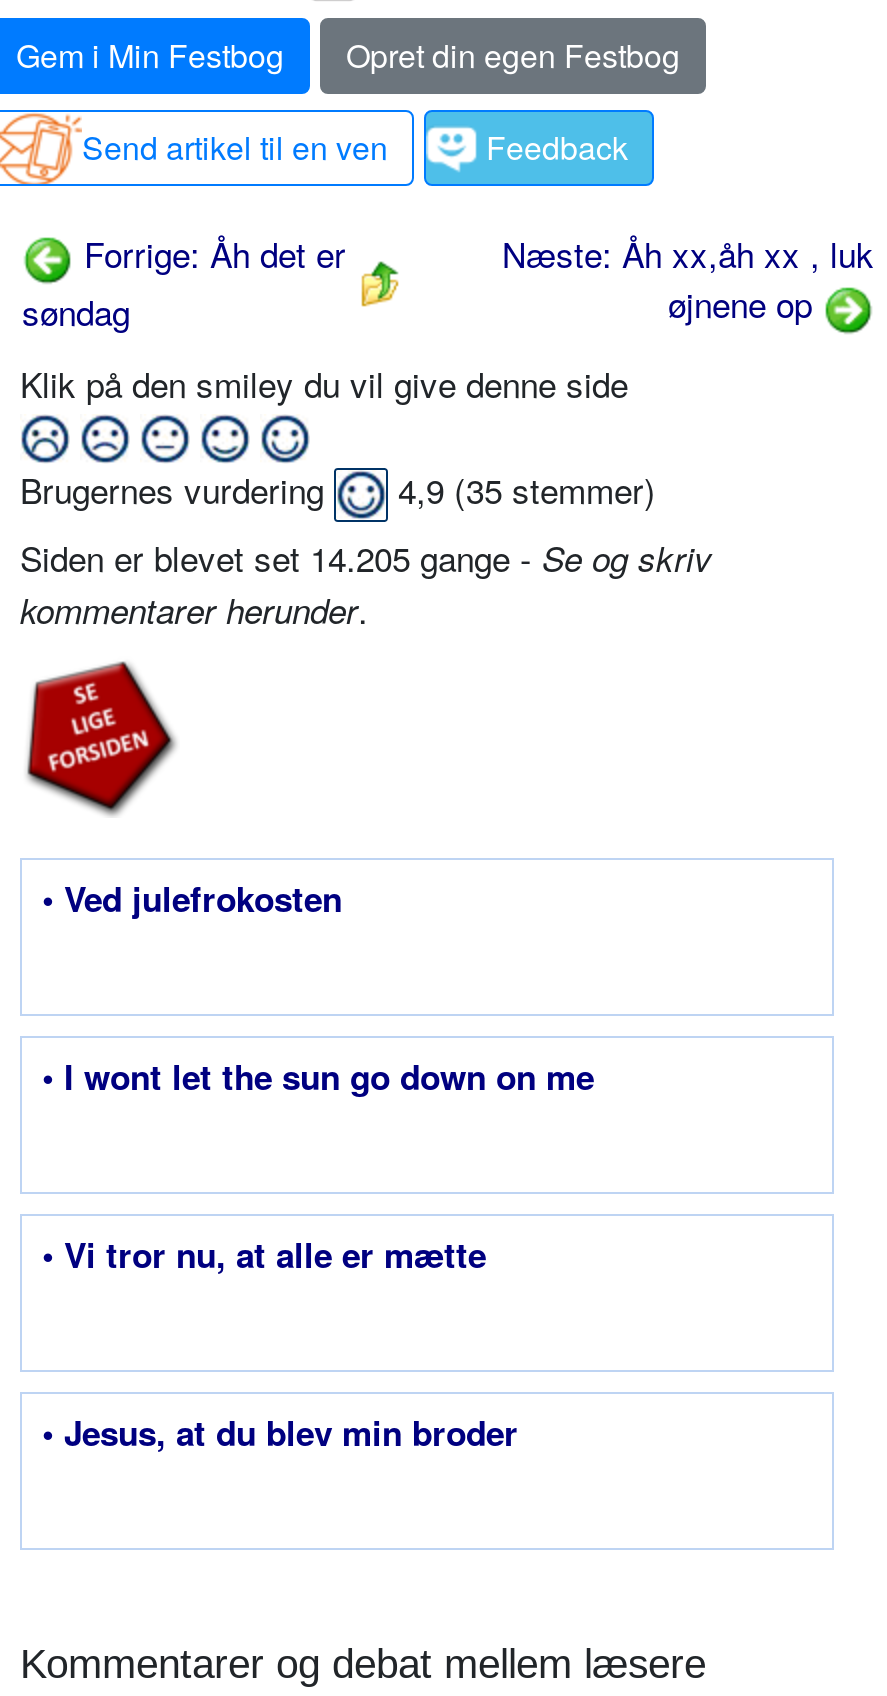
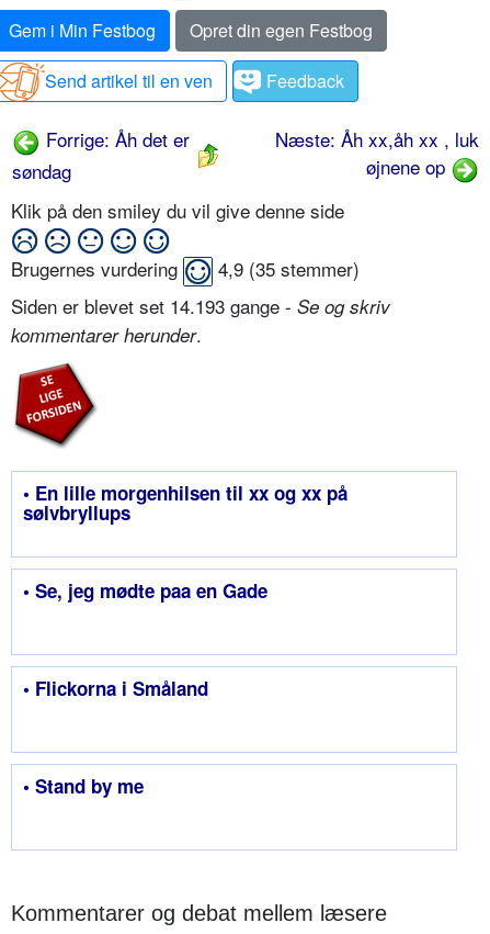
- Siden er blevet set 14.205 gange - Se og skriv
+ Siden er blevet set 14.193 gange - Se og skriv

- • Ved julefrokosten
+ • En lille morgenhilsen til xx og xx på
+ sølvbryllups

- • I wont let the sun go down on me
+ • Se, jeg mødte paa en Gade

- • Vi tror nu, at alle er mætte
+ • Flickorna i Småland

- • Jesus, at du blev min broder
+ • Stand by me
